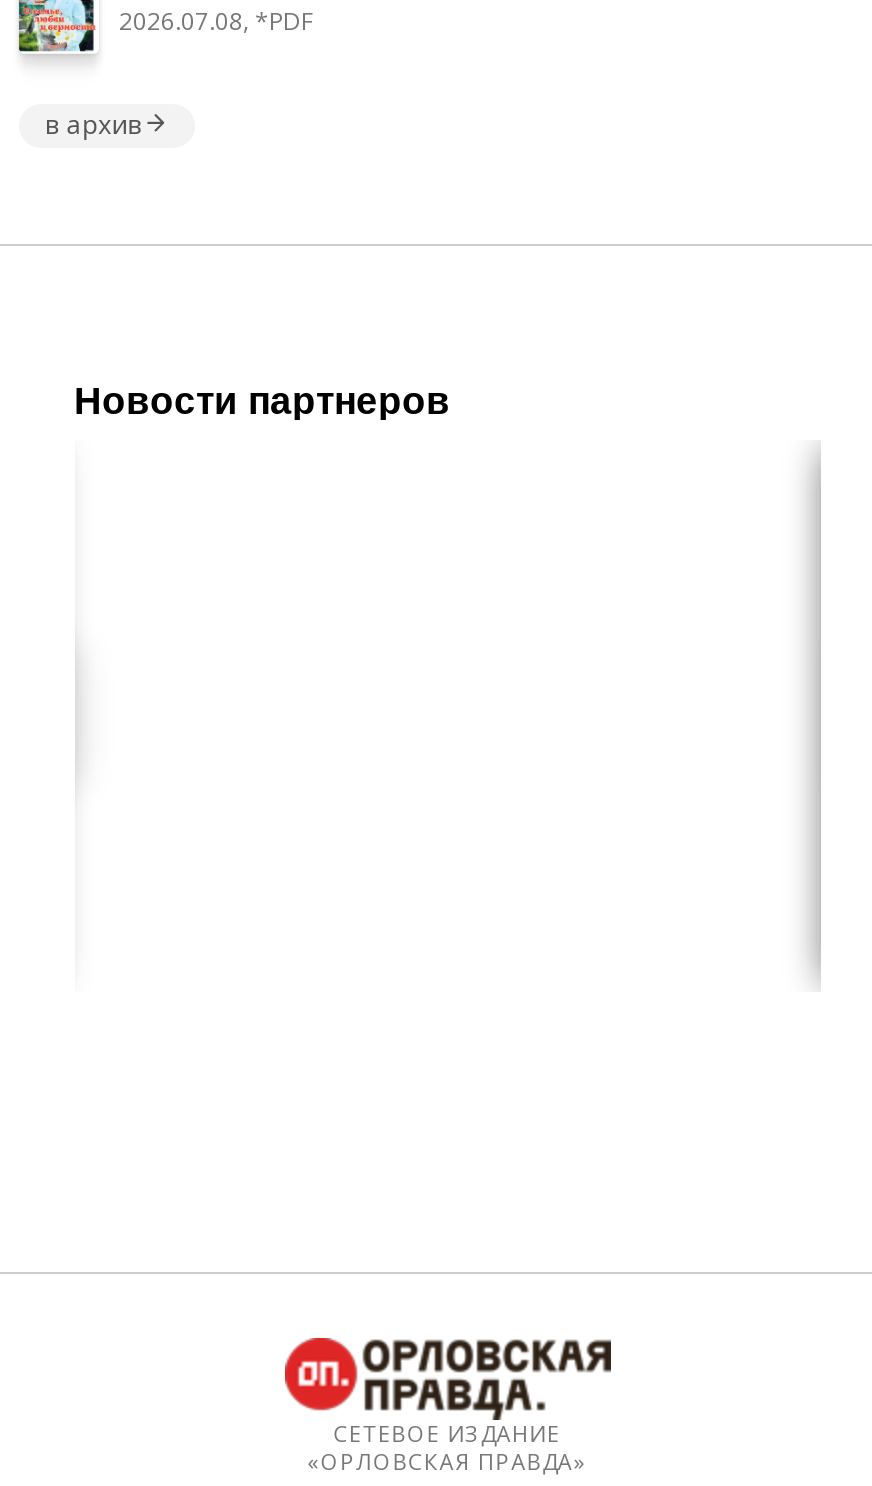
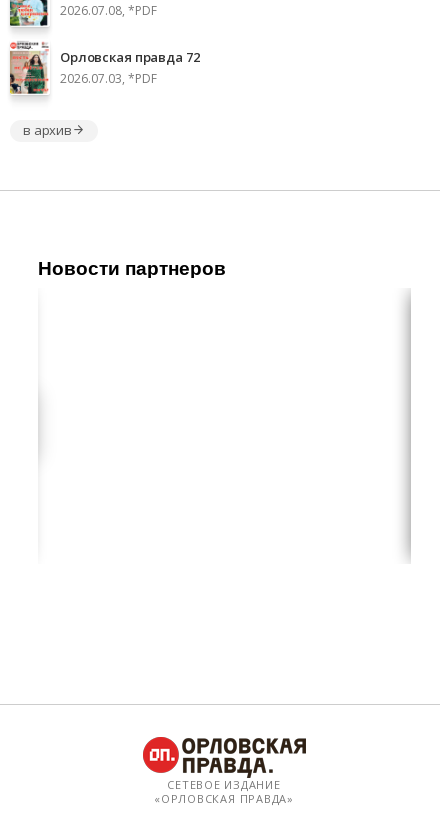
+ [image]
+ Орловская правда 72
+ 2026.07.03, *PDF
